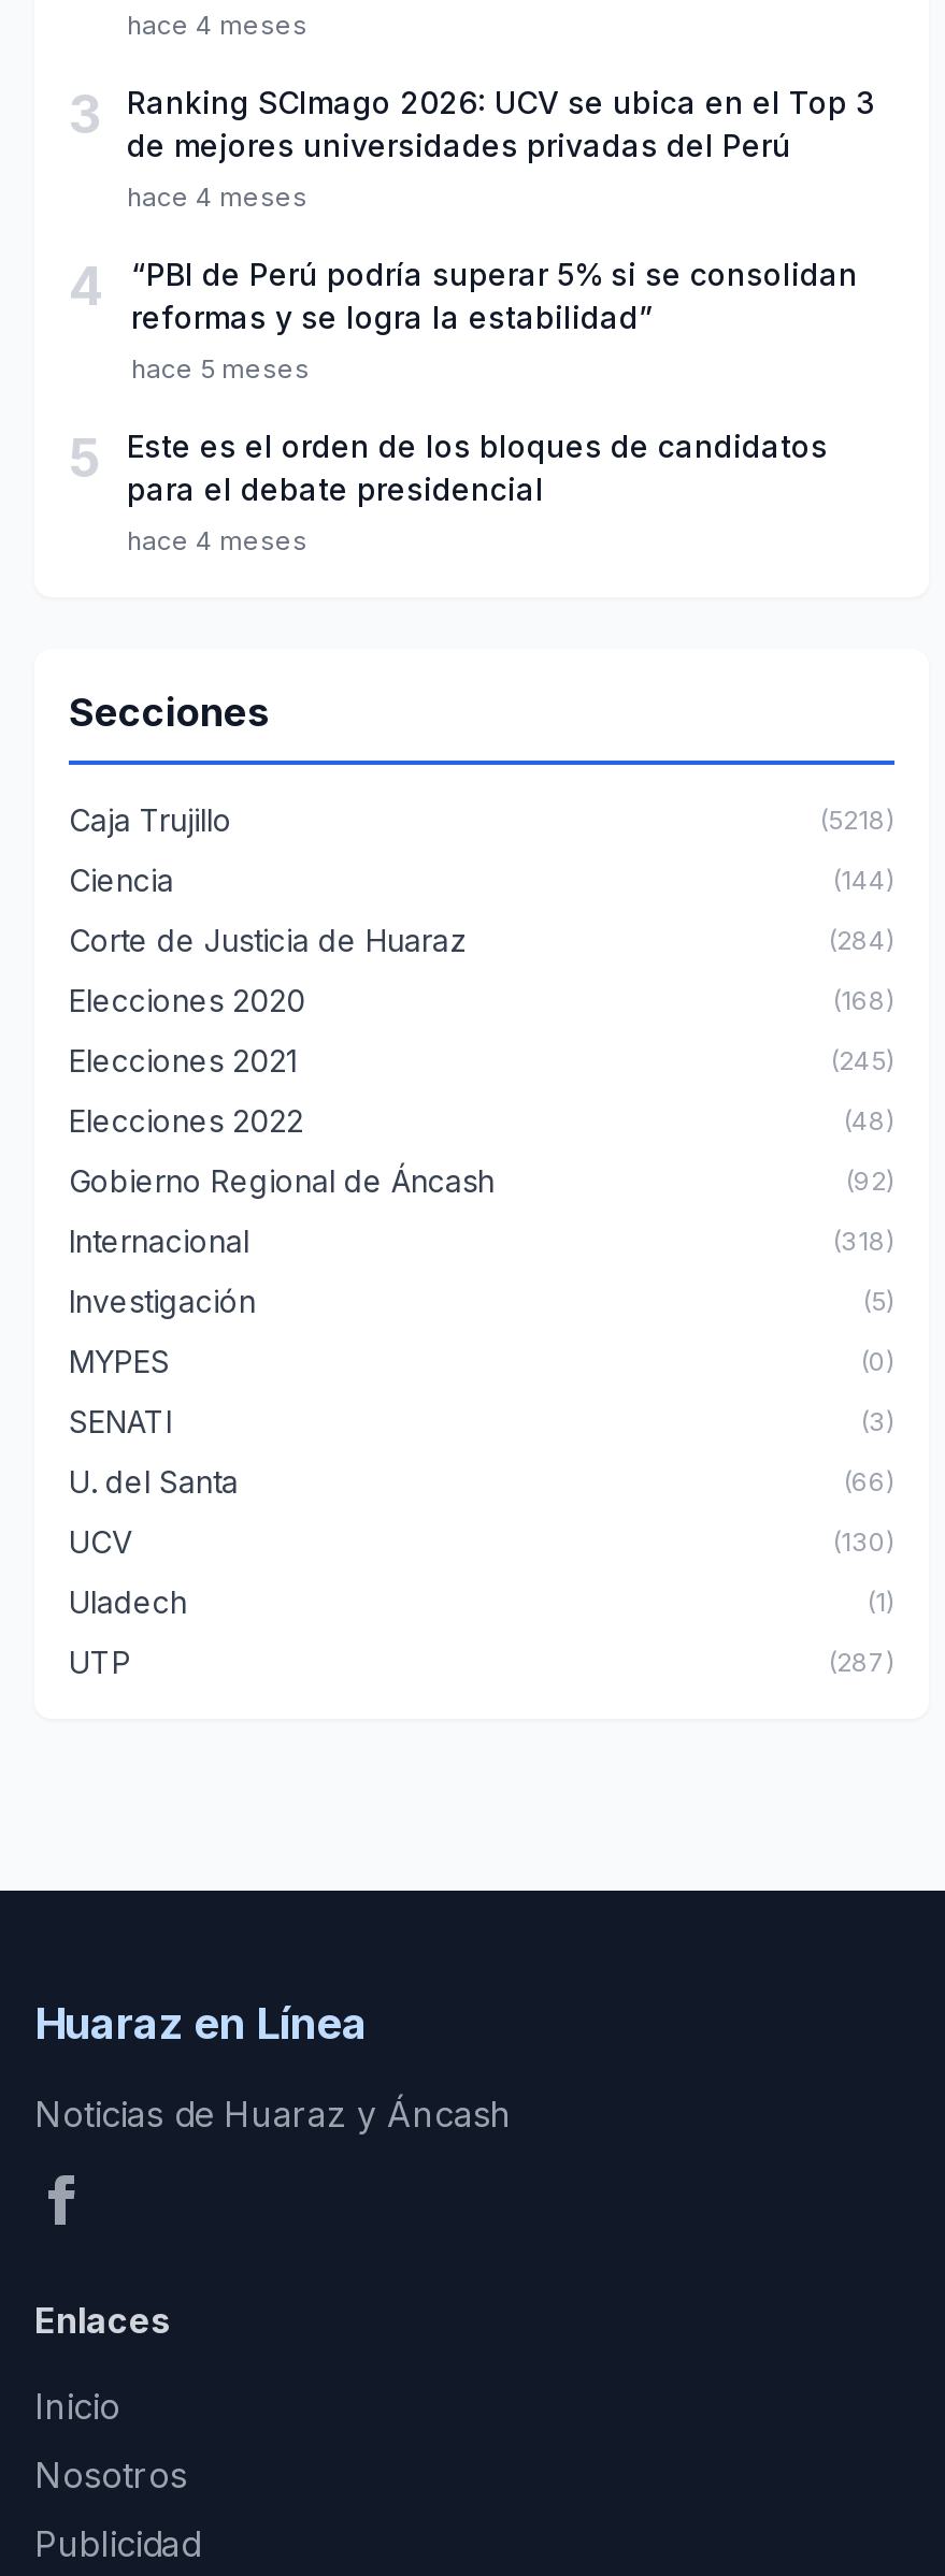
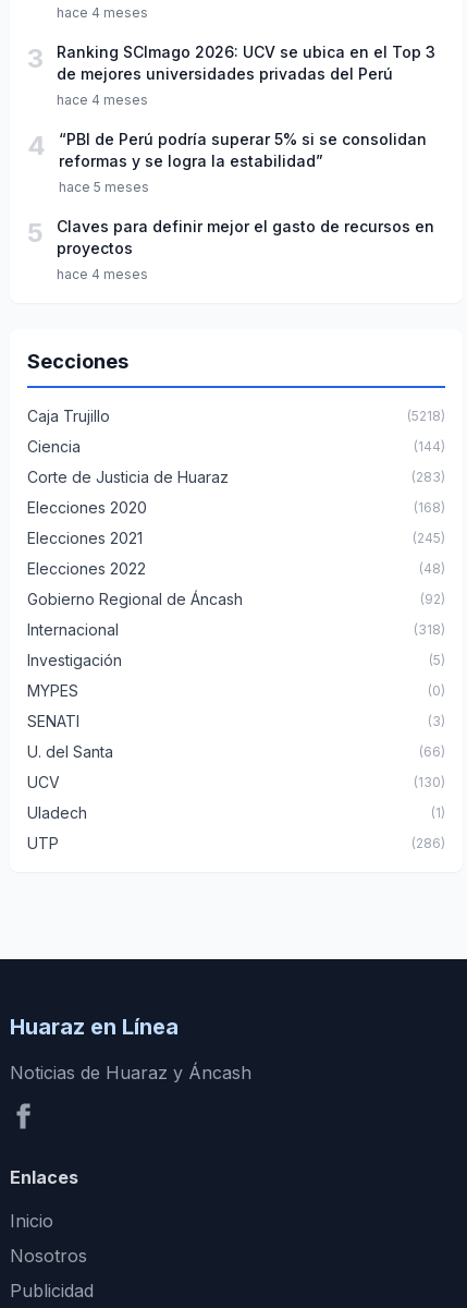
- Este es el orden de los bloques de candidatos
- para el debate presidencial
+ Claves para definir mejor el gasto de recursos en
+ proyectos

- (284)
+ (283)

- (287)
+ (286)
